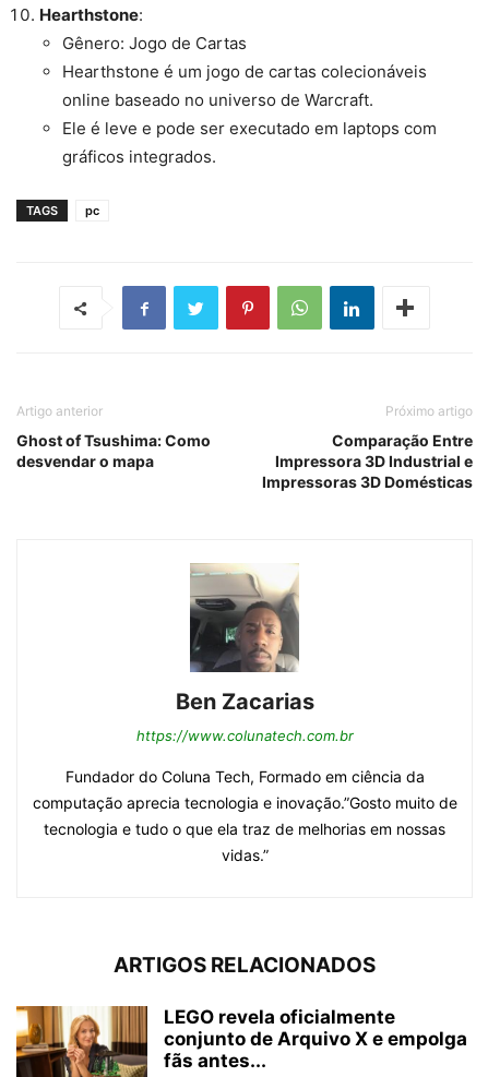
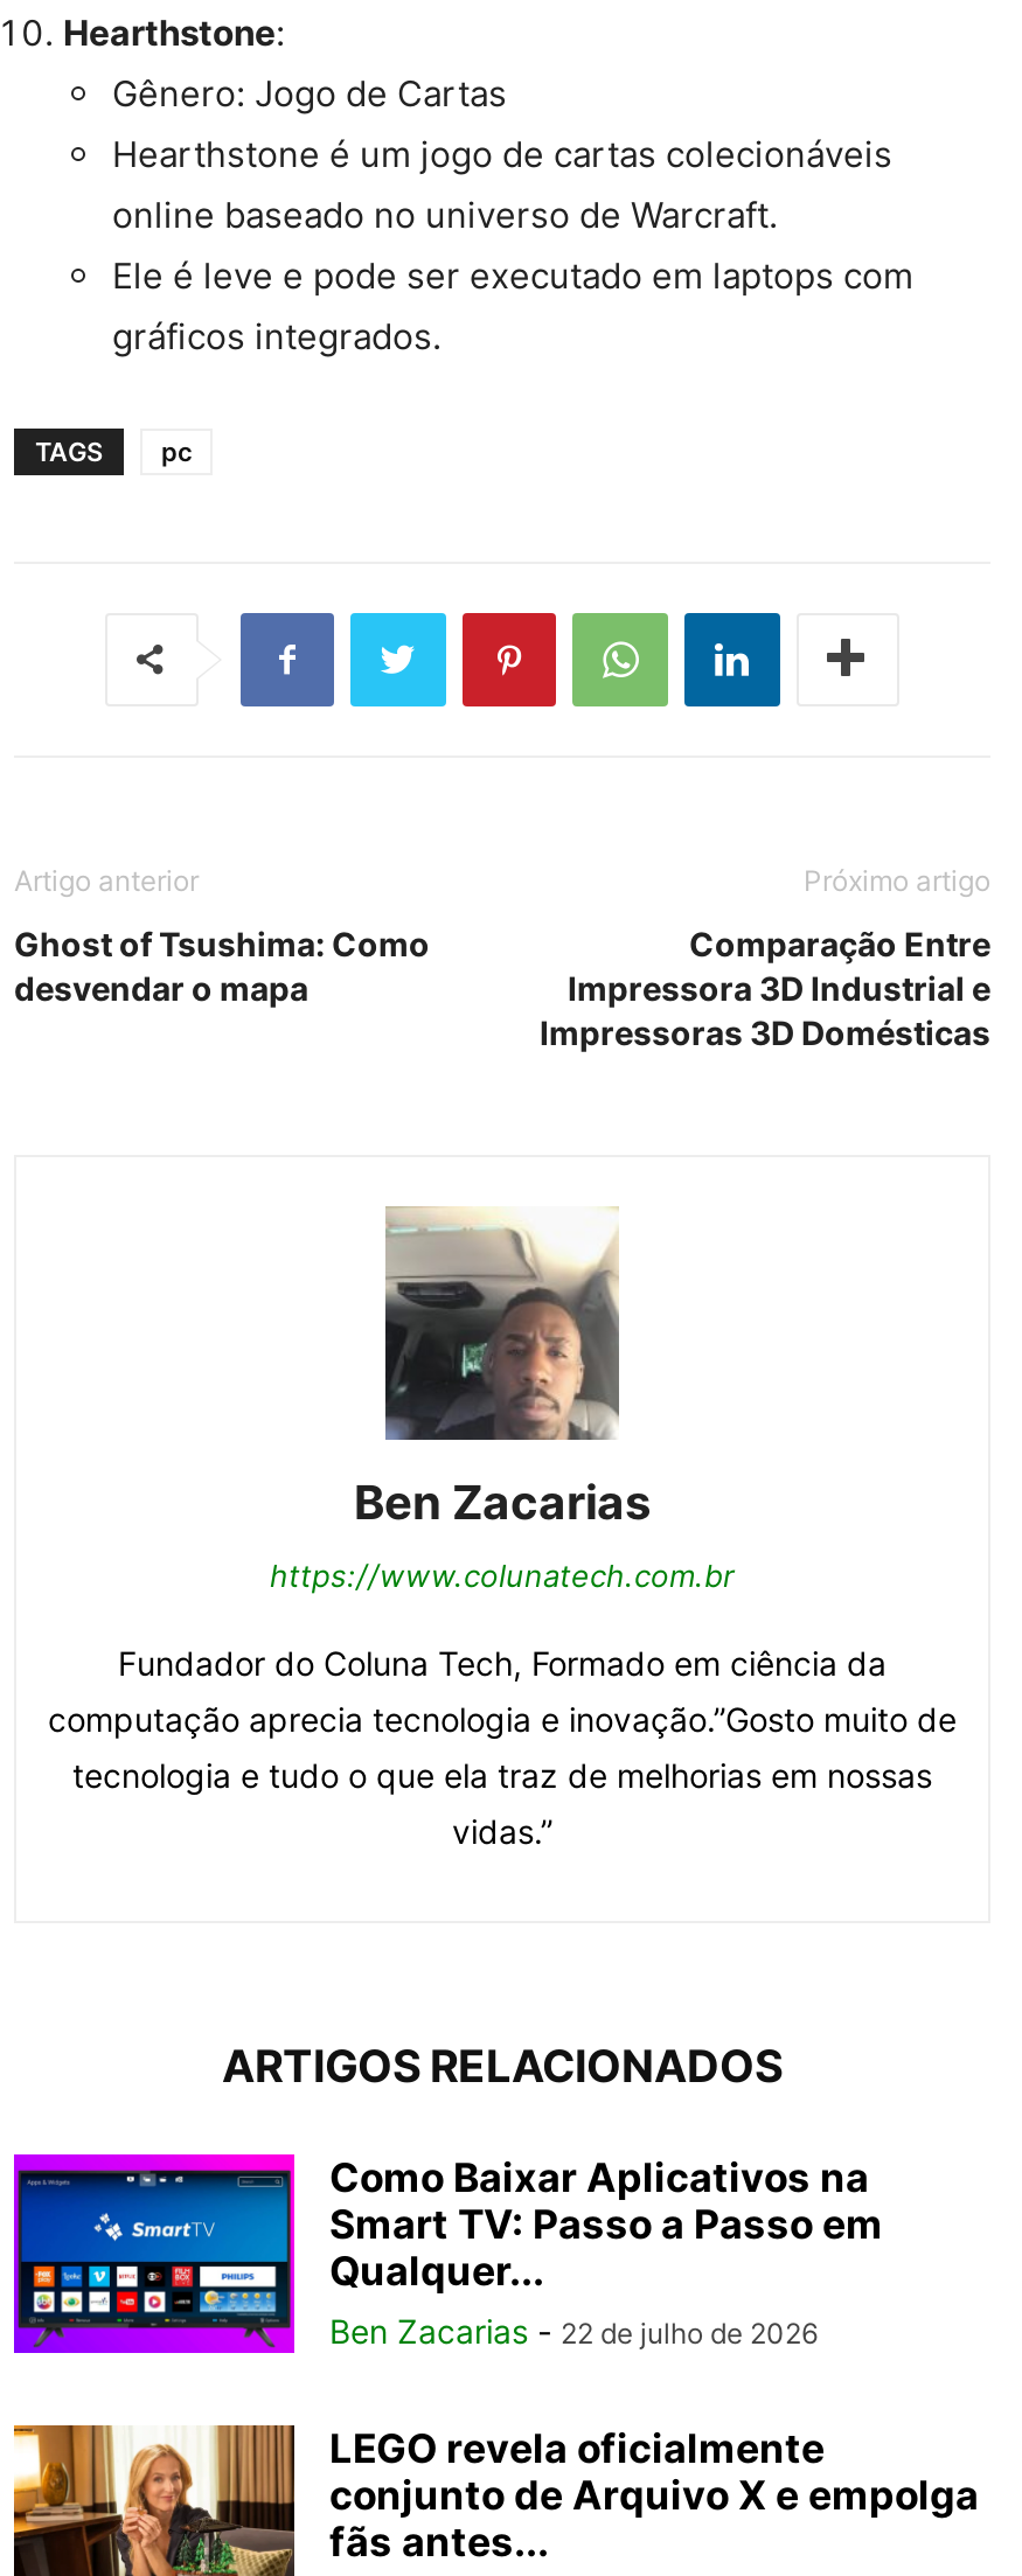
+ [image]
+ Como Baixar Aplicativos na
+ Smart TV: Passo a Passo em
+ Qualquer...
+ Ben Zacarias - 22 de julho de 2026
